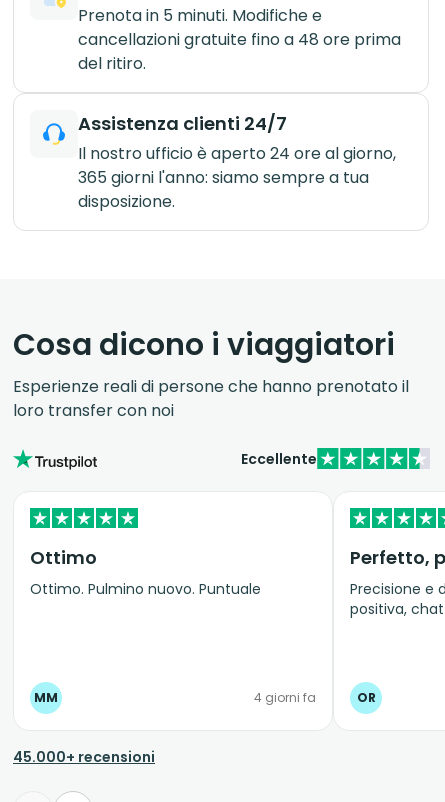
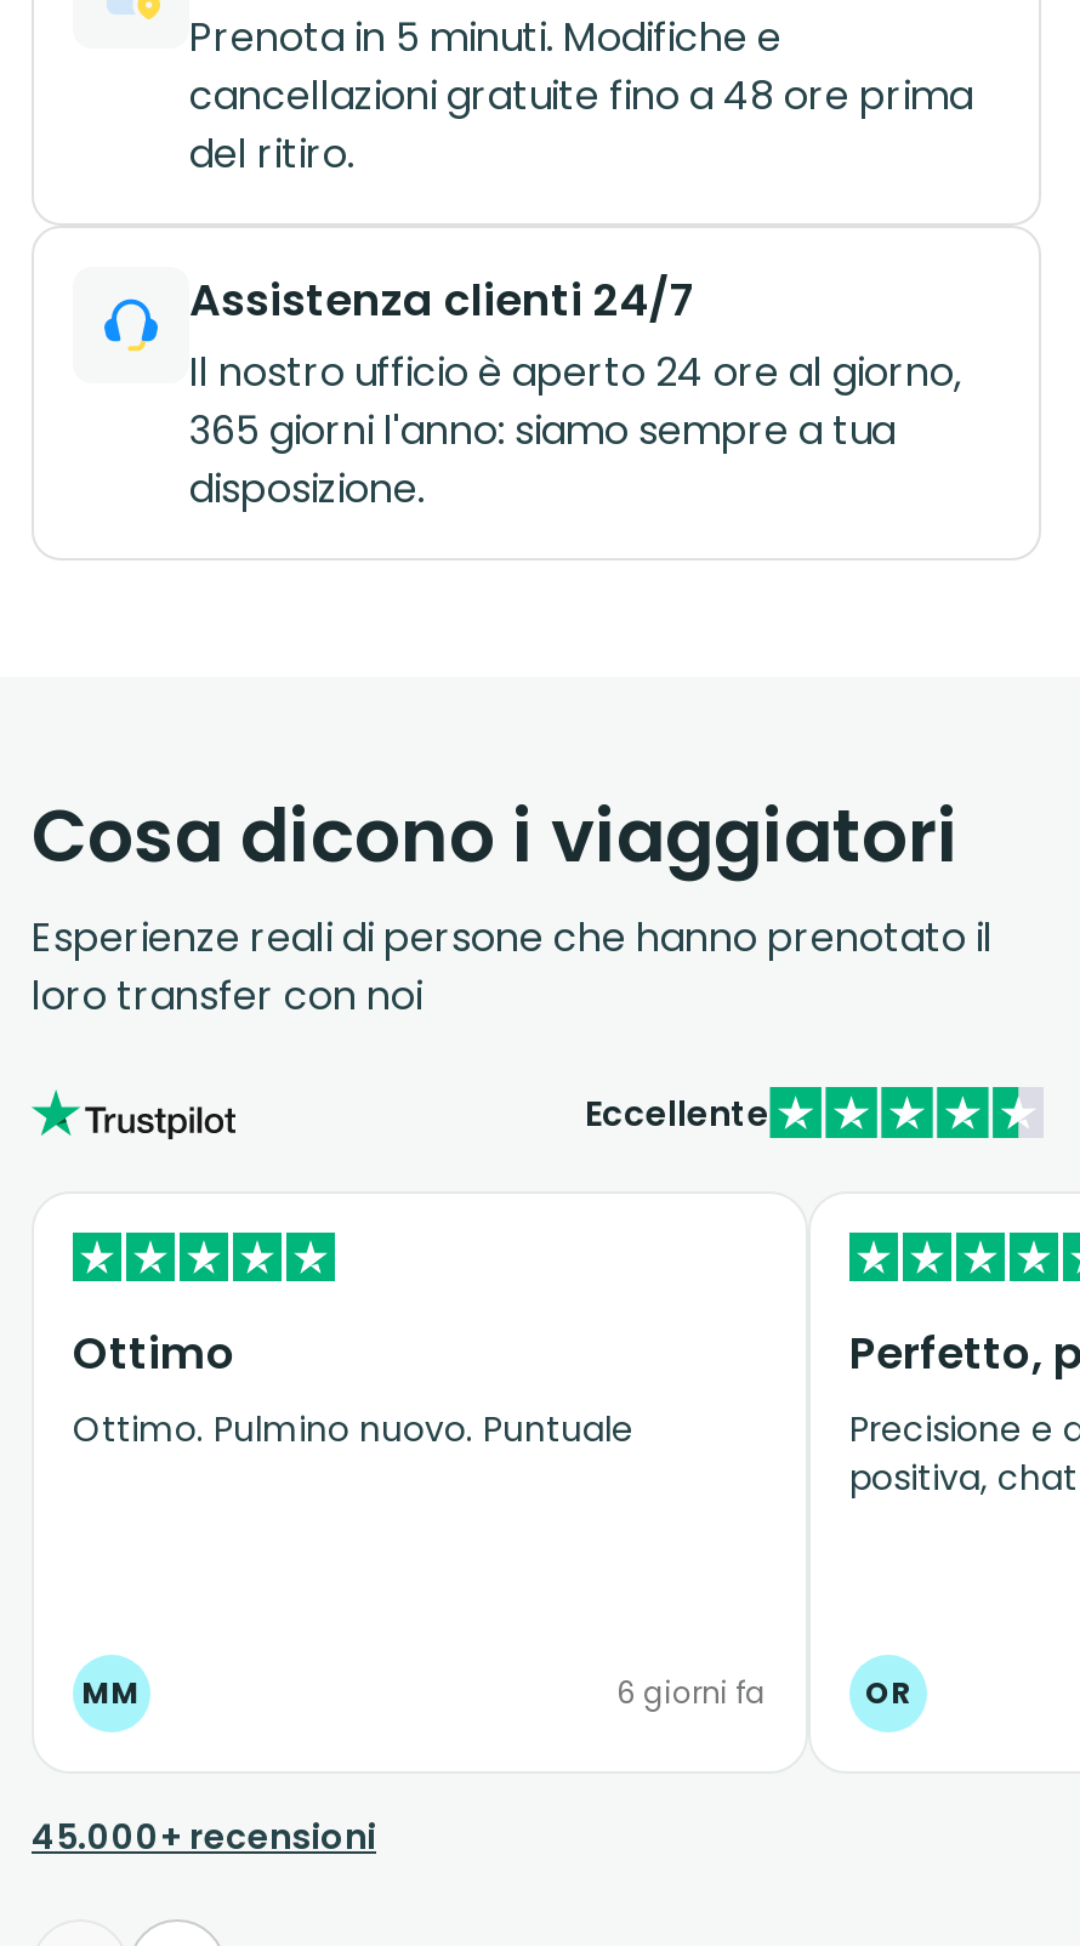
- 4 giorni fa
+ 6 giorni fa
